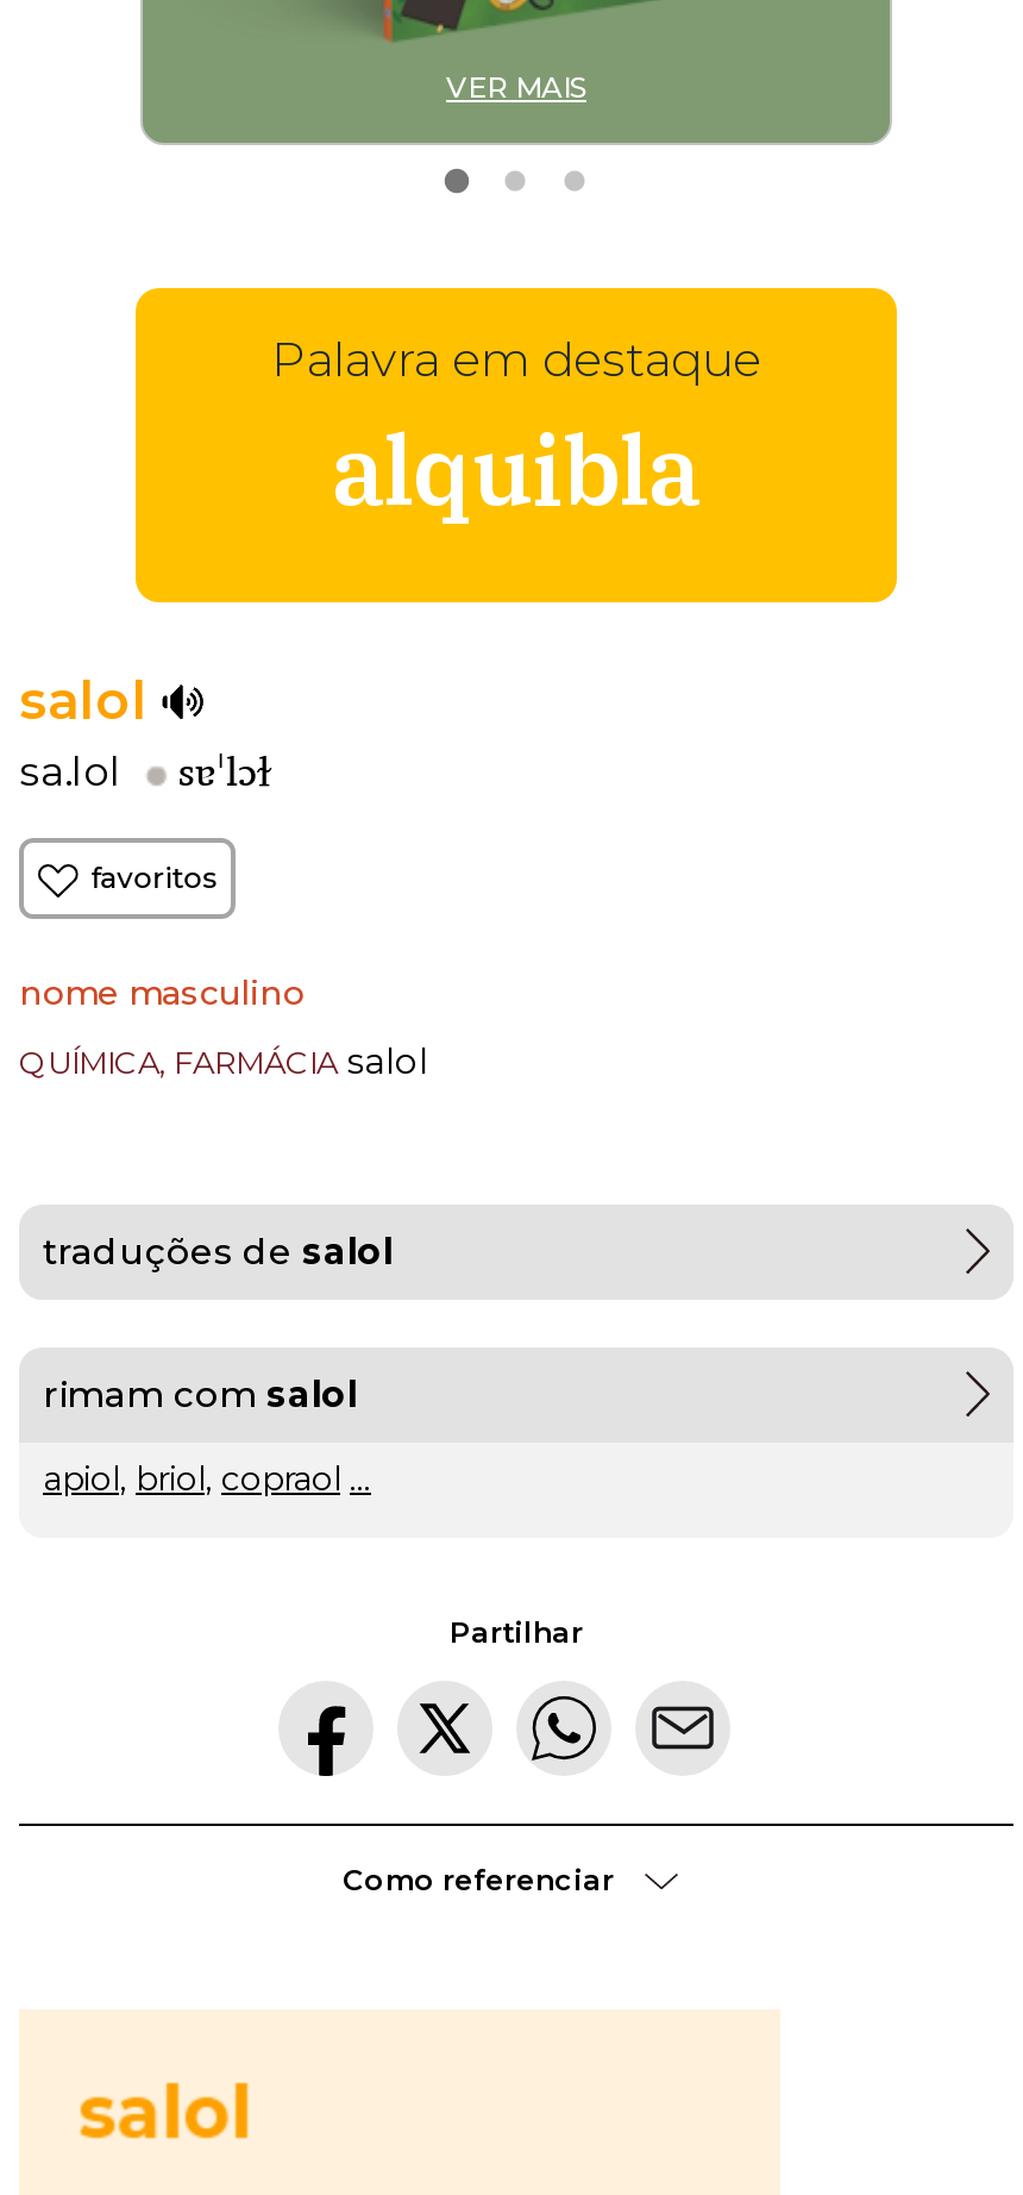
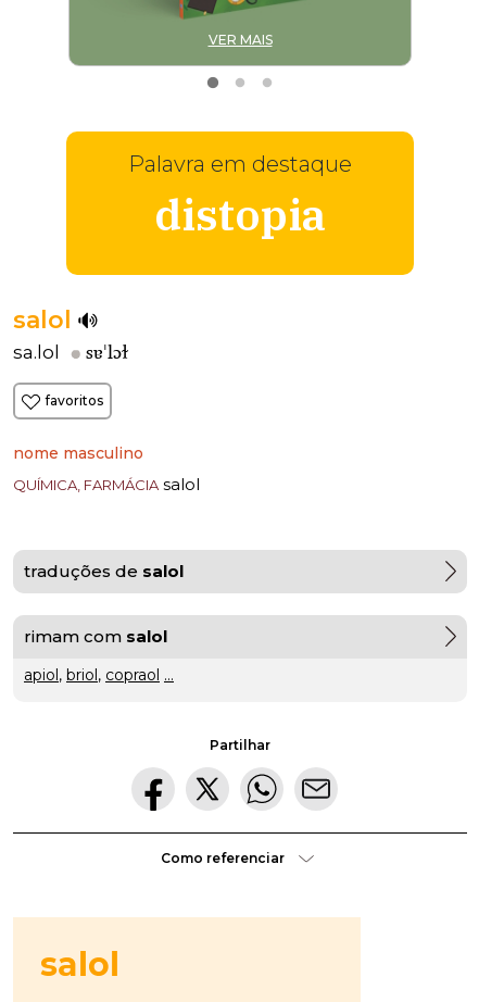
- alquibla
+ distopia
